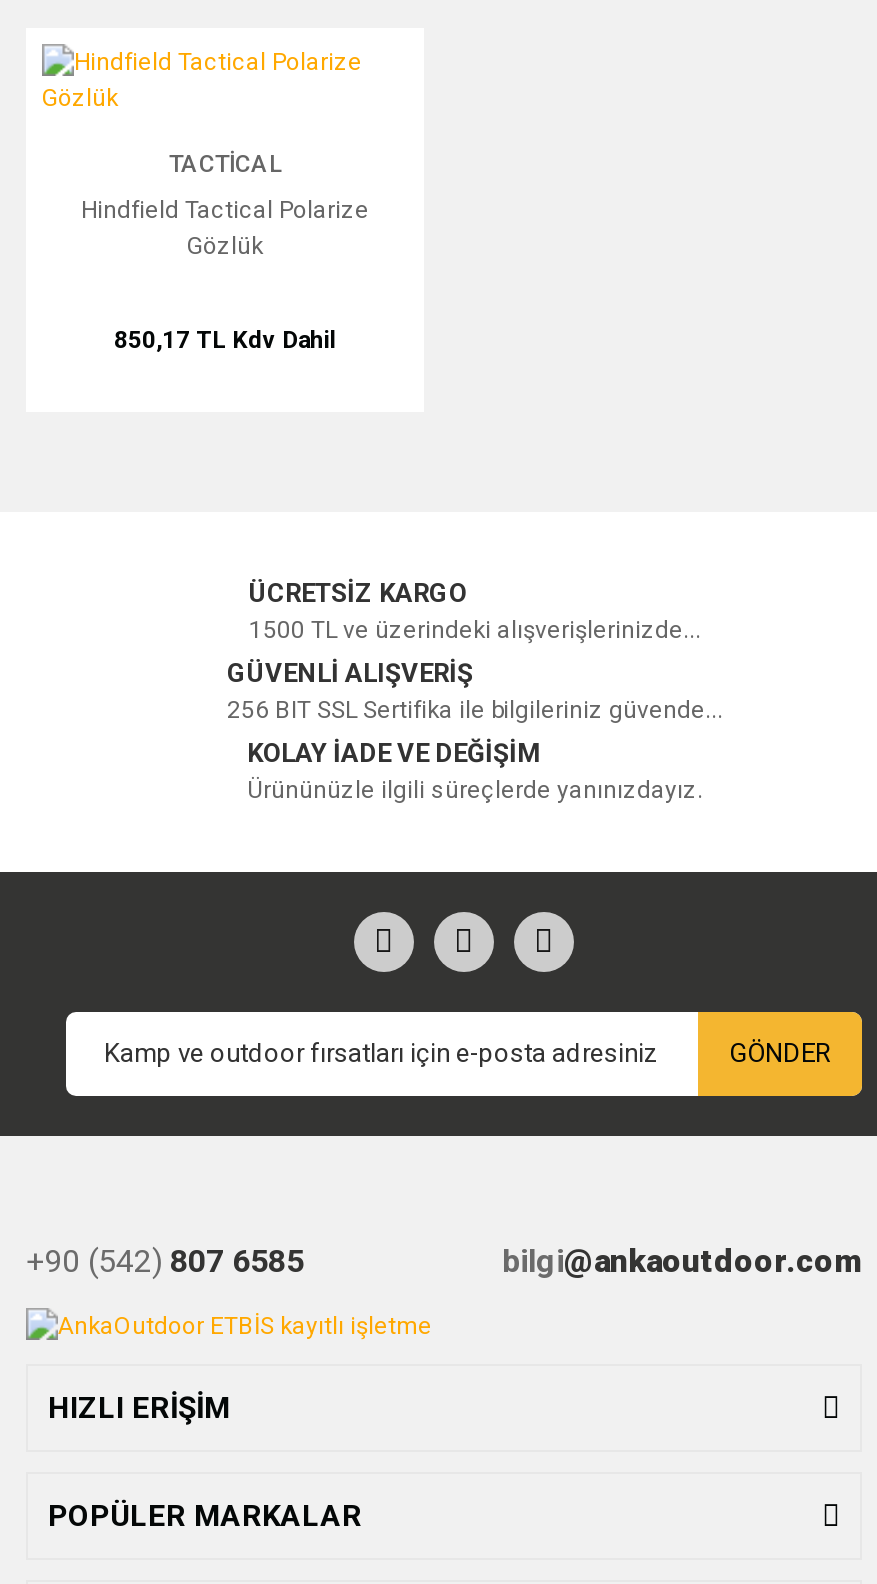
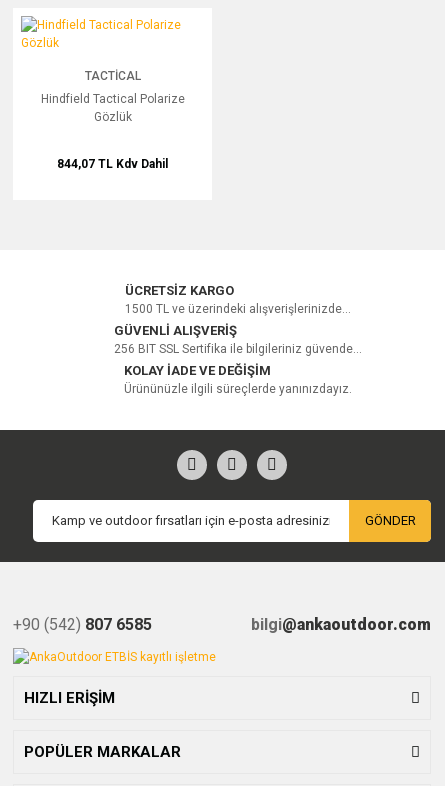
- 850,17 TL Kdv Dahil
+ 844,07 TL Kdv Dahil
